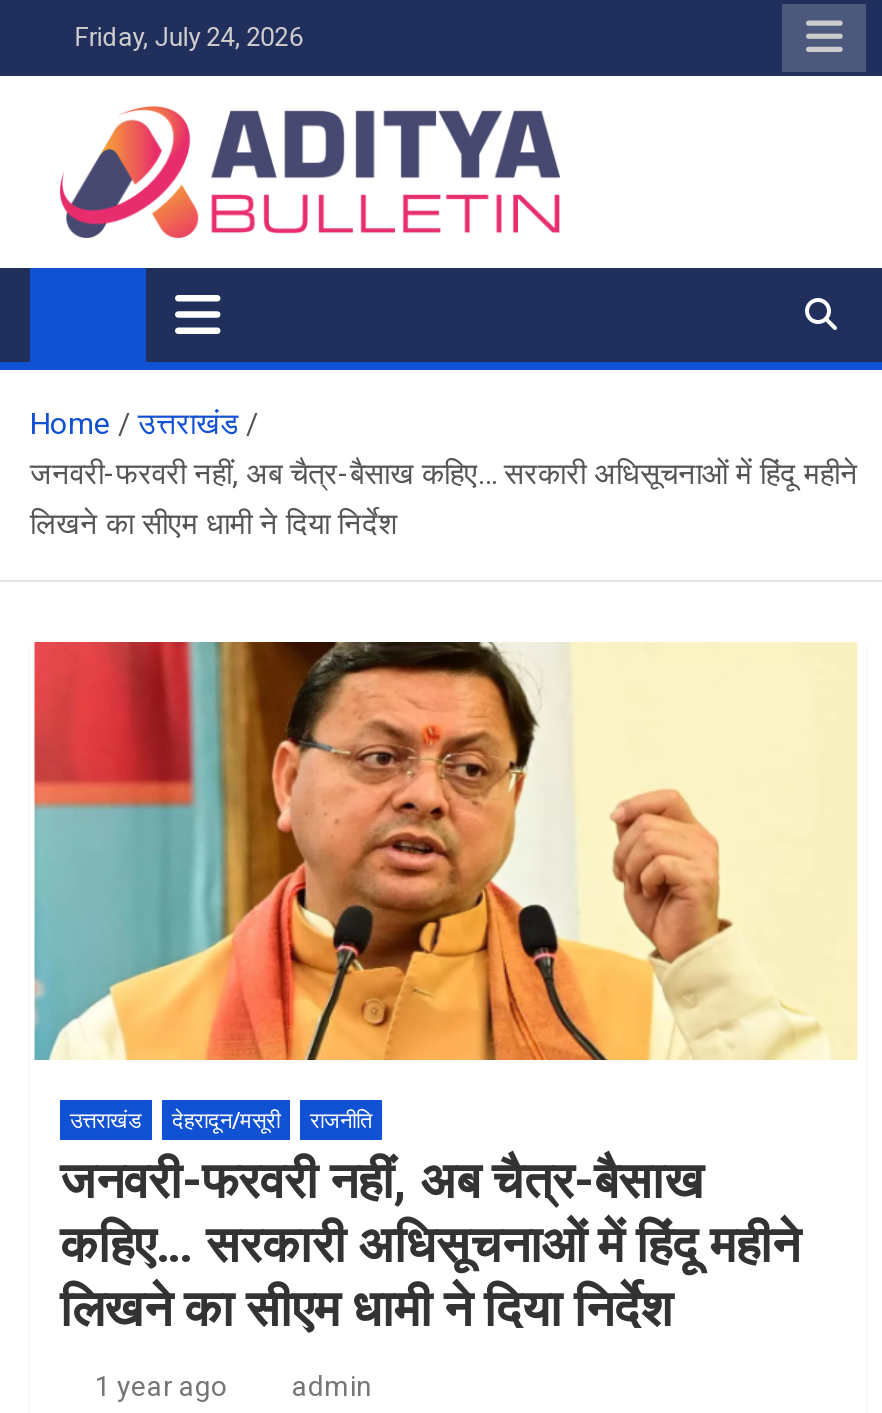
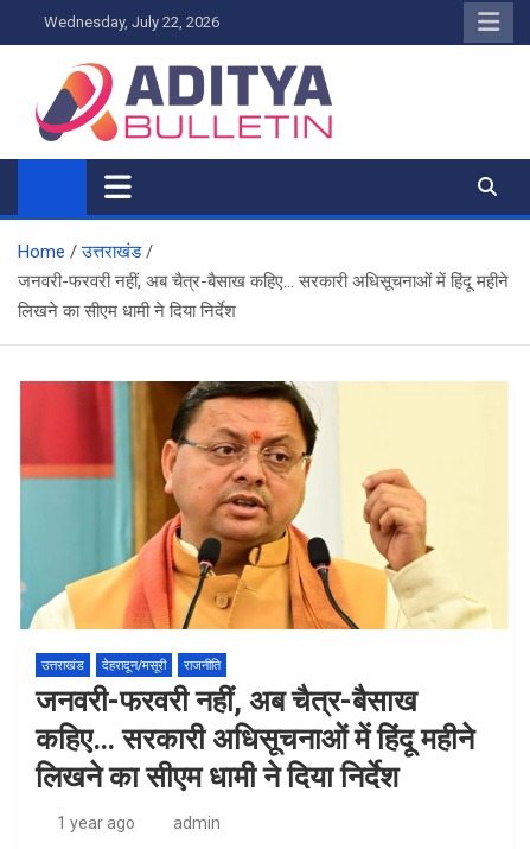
- Friday, July 24, 2026
+ Wednesday, July 22, 2026
